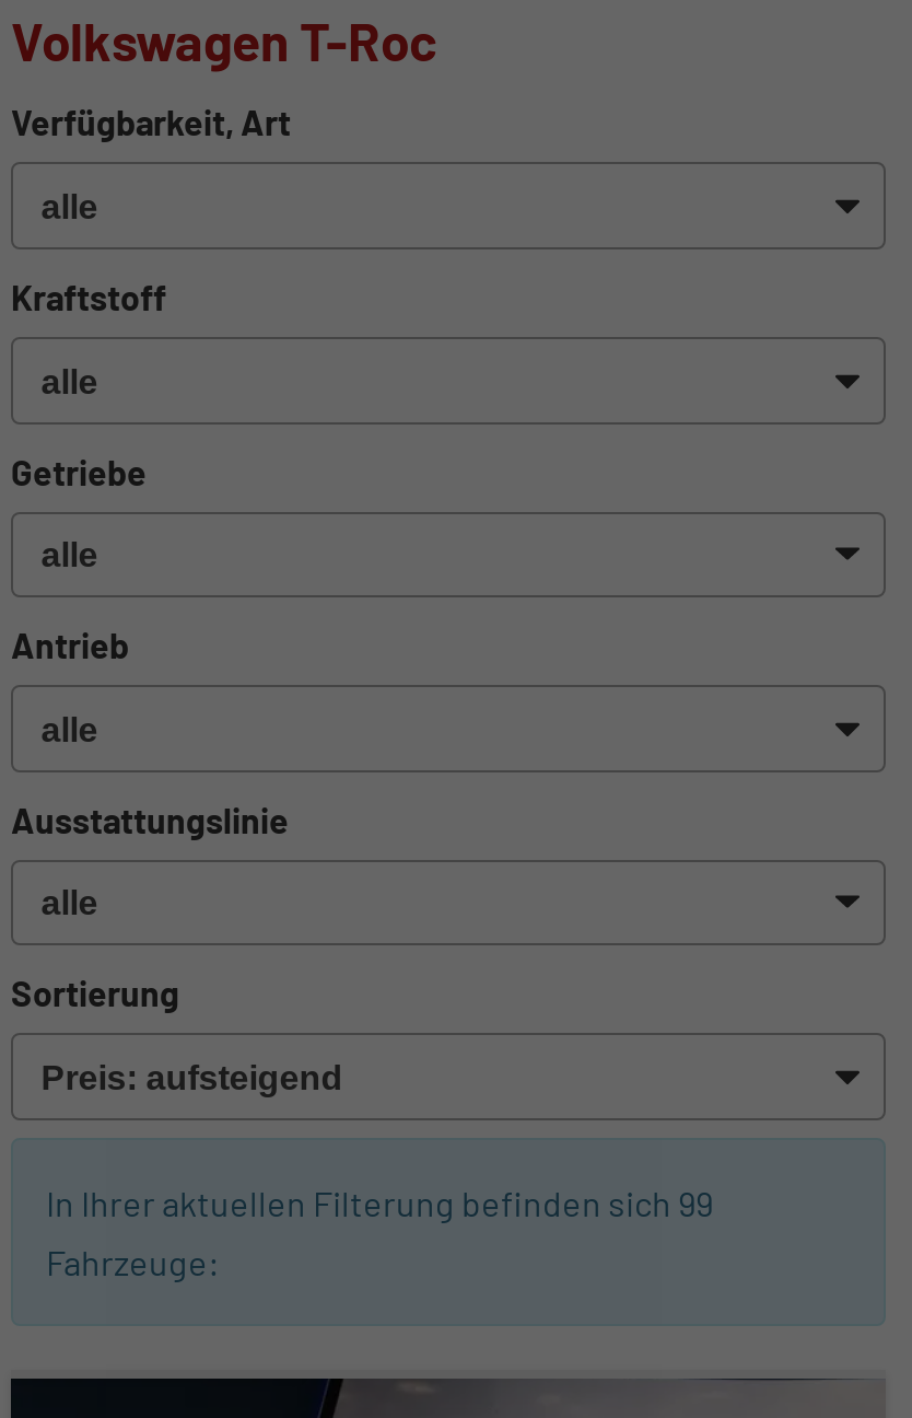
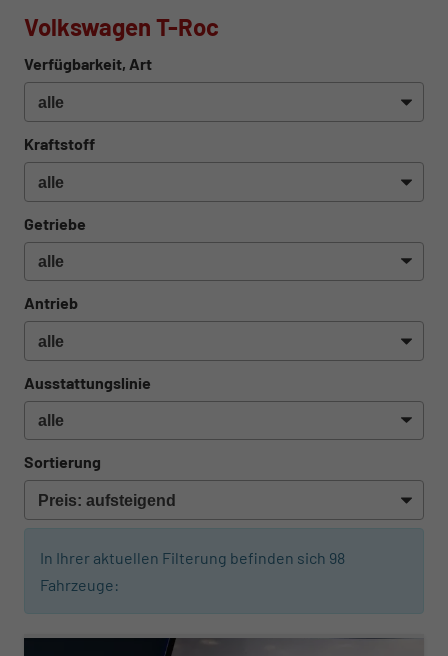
- In Ihrer aktuellen Filterung befinden sich 99
+ In Ihrer aktuellen Filterung befinden sich 98
